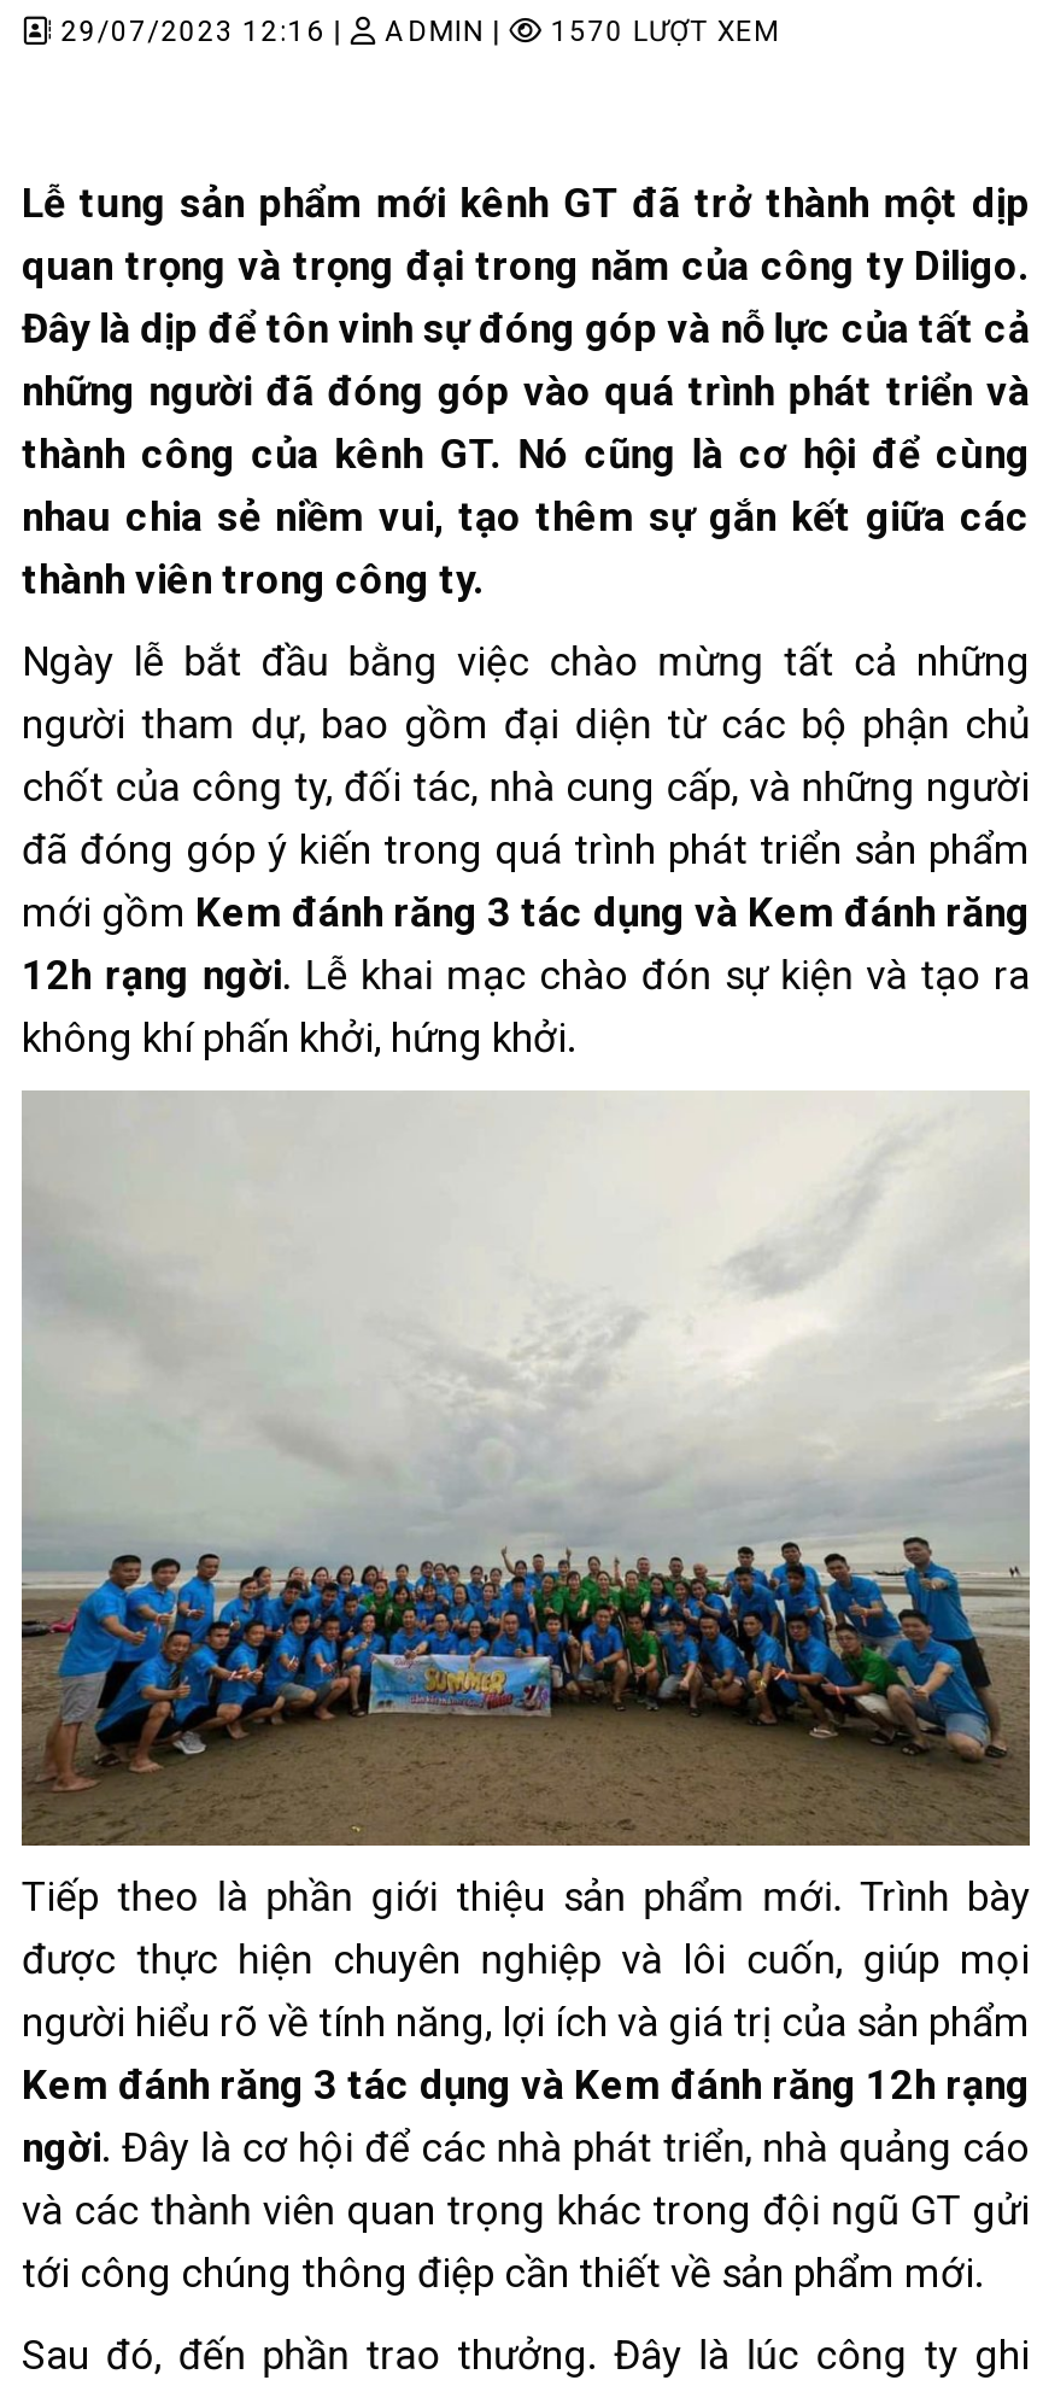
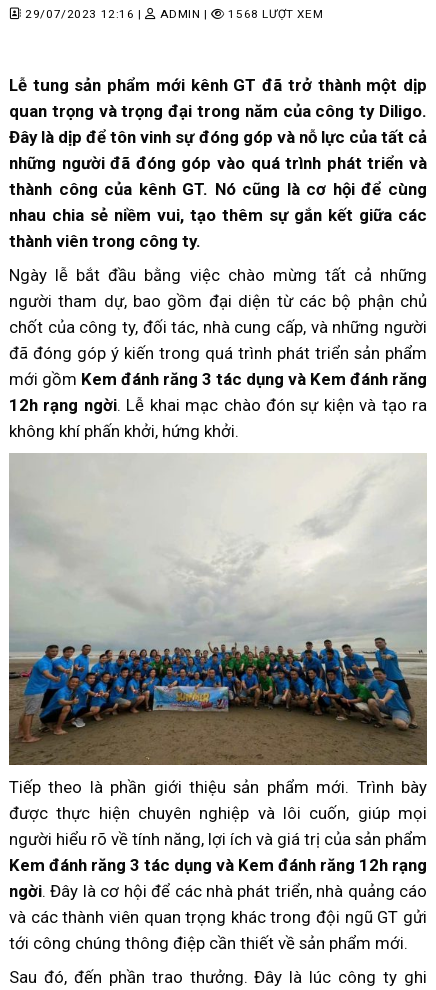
- 1570 LƯỢT XEM
+ 1568 LƯỢT XEM
